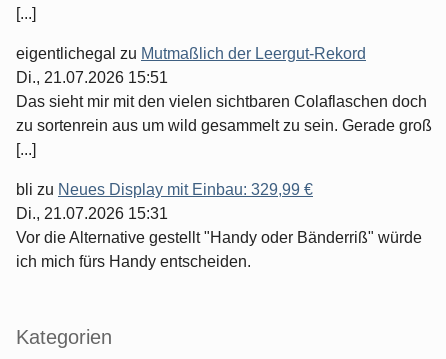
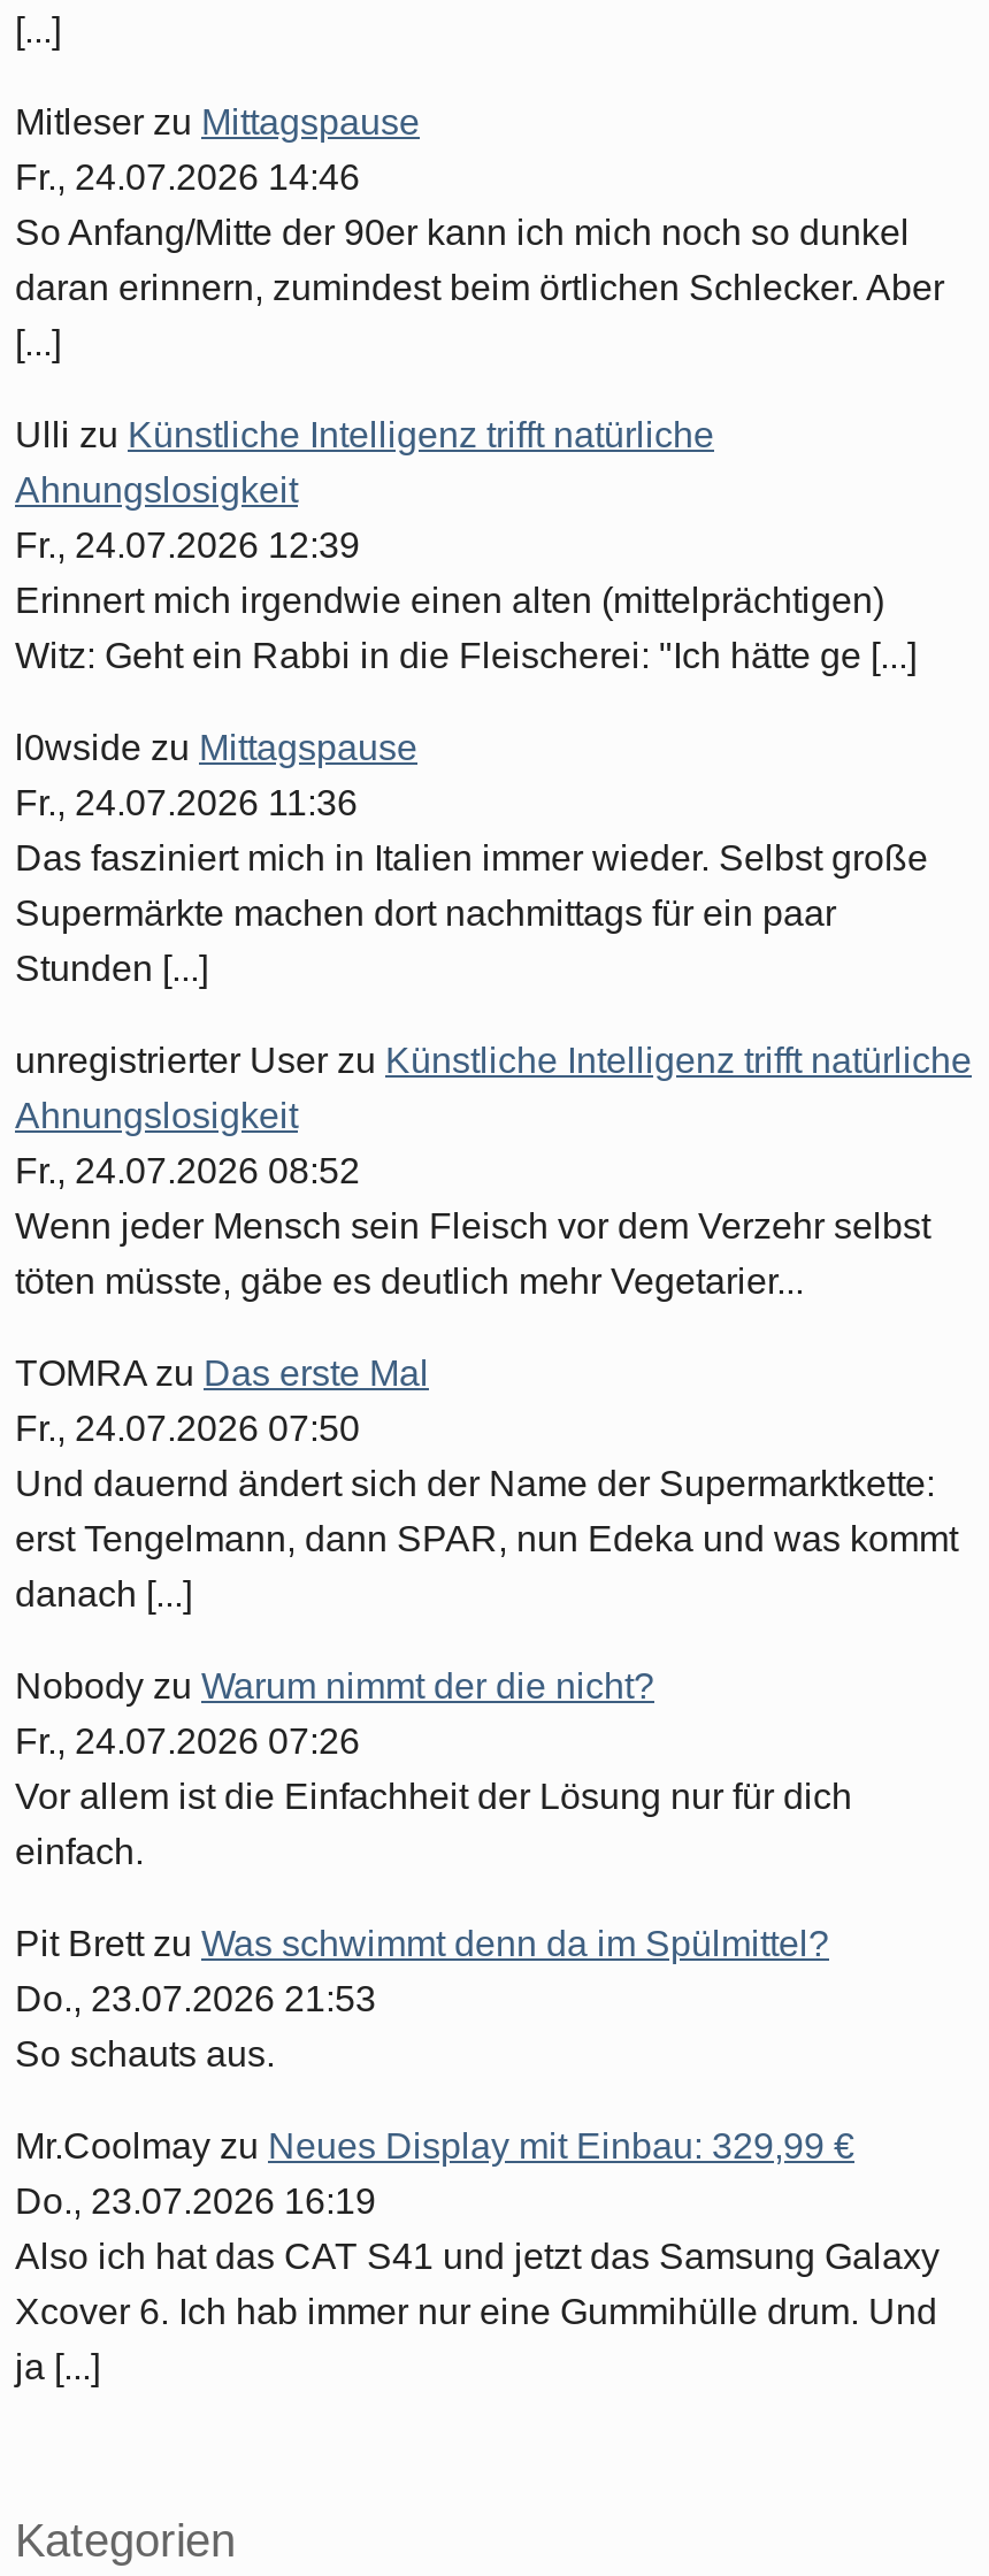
- eigentlichegal zu Mutmaßlich der Leergut-Rekord
- Di., 21.07.2026 15:51
- Das sieht mir mit den vielen sichtbaren Colaflaschen doch
- zu sortenrein aus um wild gesammelt zu sein. Gerade groß
+ Mitleser zu Mittagspause
+ Fr., 24.07.2026 14:46
+ So Anfang/Mitte der 90er kann ich mich noch so dunkel
+ daran erinnern, zumindest beim örtlichen Schlecker. Aber

- bli zu Neues Display mit Einbau: 329,99 €
- Di., 21.07.2026 15:31
- Vor die Alternative gestellt "Handy oder Bänderriß" würde
- ich mich fürs Handy entscheiden.
+ Ulli zu Künstliche Intelligenz trifft natürliche
+ Ahnungslosigkeit
+ Fr., 24.07.2026 12:39
+ Erinnert mich irgendwie einen alten (mittelprächtigen)
+ Witz: Geht ein Rabbi in die Fleischerei: "Ich hätte ge [...]
+ l0wside zu Mittagspause
+ Fr., 24.07.2026 11:36
+ Das fasziniert mich in Italien immer wieder. Selbst große
+ Supermärkte machen dort nachmittags für ein paar
+ Stunden [...]
+ unregistrierter User zu Künstliche Intelligenz trifft natürliche
+ Ahnungslosigkeit
+ Fr., 24.07.2026 08:52
+ Wenn jeder Mensch sein Fleisch vor dem Verzehr selbst
+ töten müsste, gäbe es deutlich mehr Vegetarier...
+ TOMRA zu Das erste Mal
+ Fr., 24.07.2026 07:50
+ Und dauernd ändert sich der Name der Supermarktkette:
+ erst Tengelmann, dann SPAR, nun Edeka und was kommt
+ danach [...]
+ Nobody zu Warum nimmt der die nicht?
+ Fr., 24.07.2026 07:26
+ Vor allem ist die Einfachheit der Lösung nur für dich
+ einfach.
+ Pit Brett zu Was schwimmt denn da im Spülmittel?
+ Do., 23.07.2026 21:53
+ So schauts aus.
+ Mr.Coolmay zu Neues Display mit Einbau: 329,99 €
+ Do., 23.07.2026 16:19
+ Also ich hat das CAT S41 und jetzt das Samsung Galaxy
+ Xcover 6. Ich hab immer nur eine Gummihülle drum. Und
+ ja [...]
